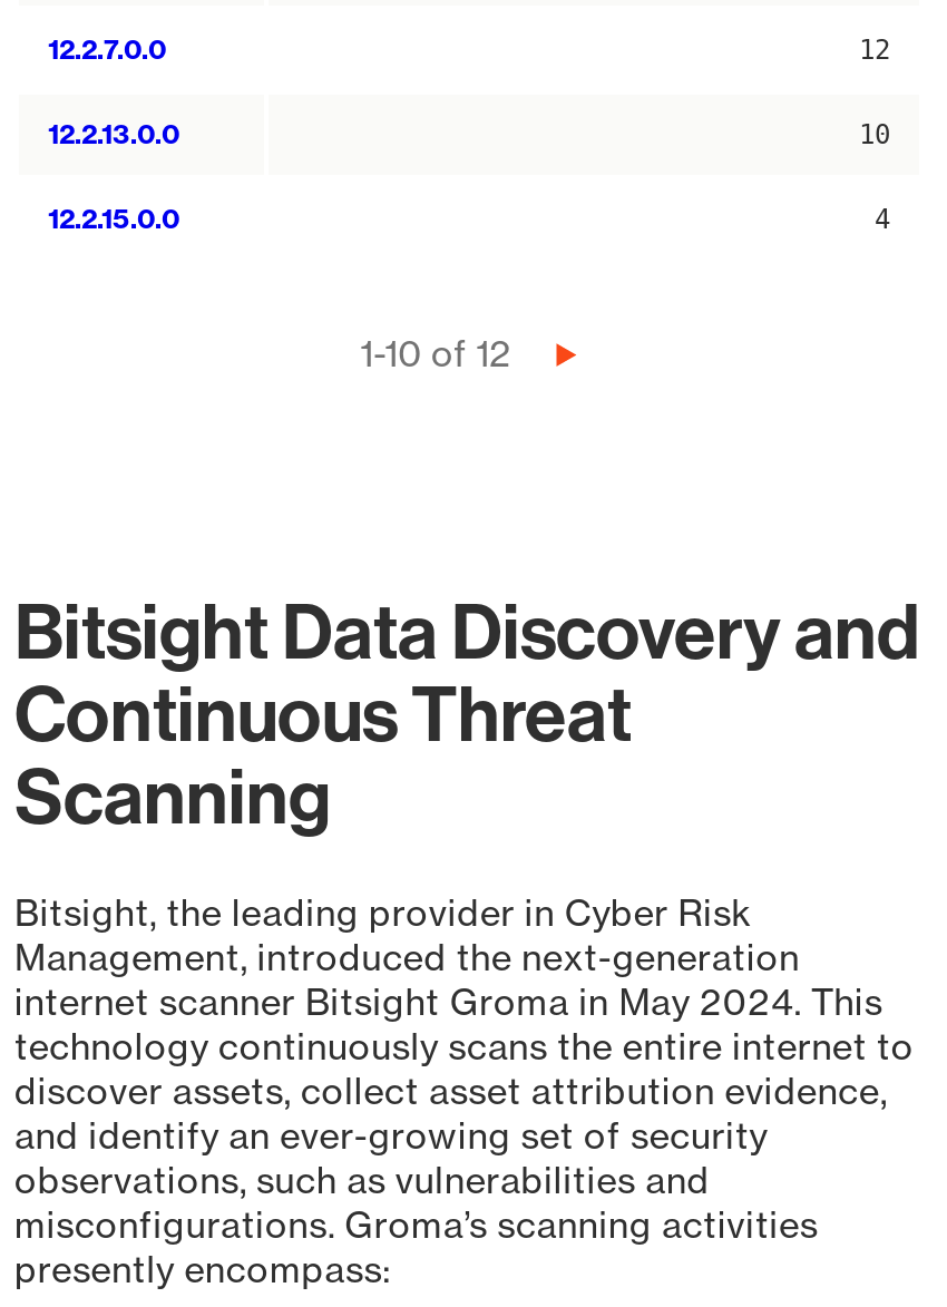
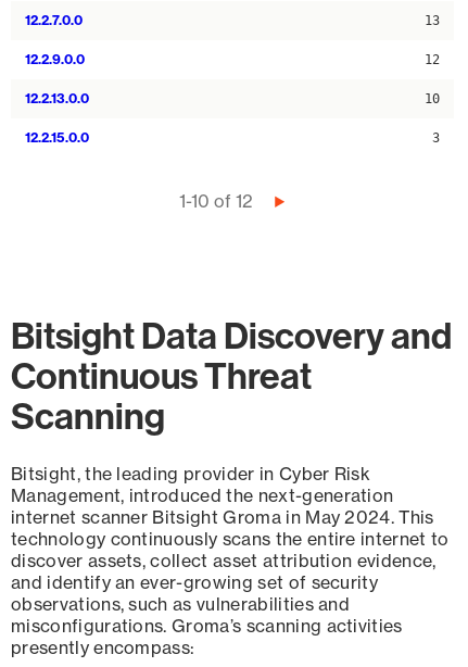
+ 13
+ 12.2.9.0.0

- 4
+ 3
